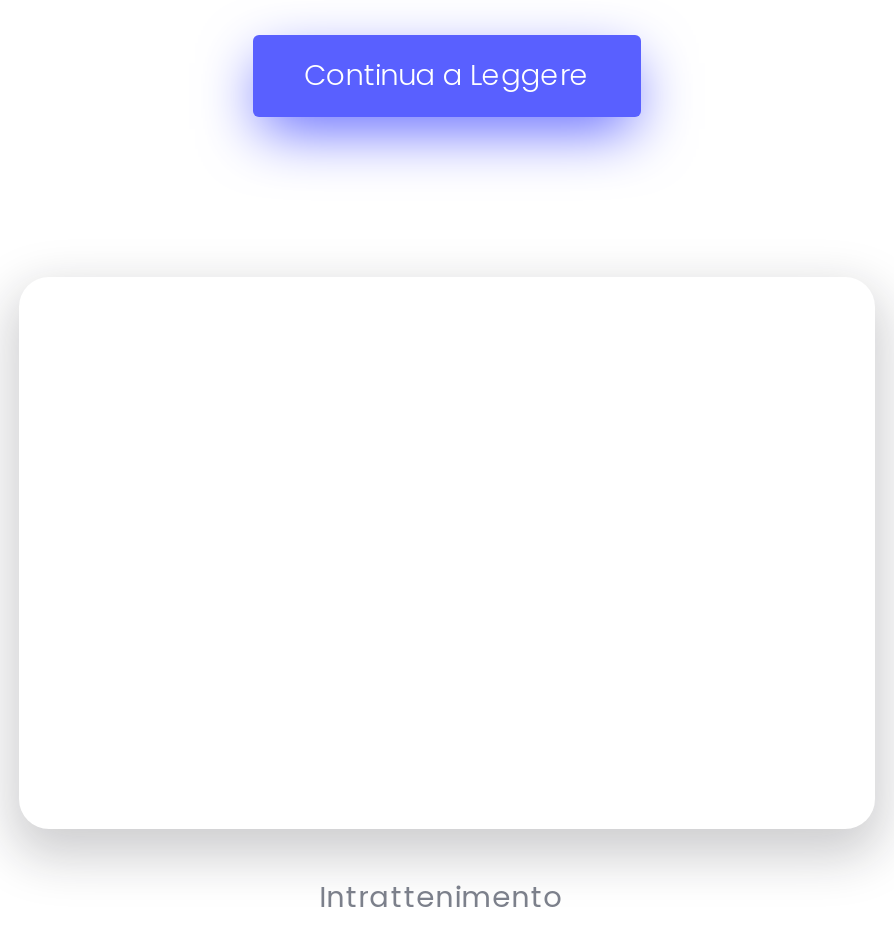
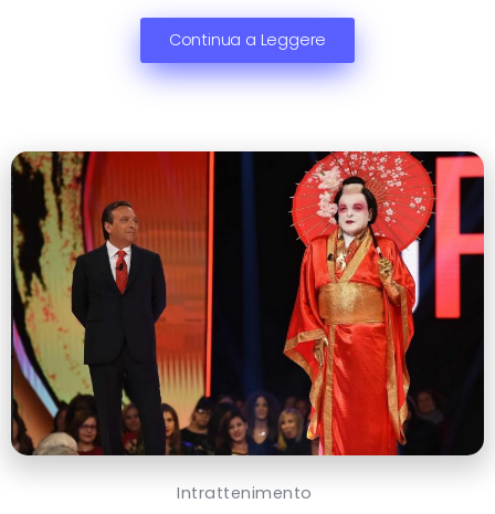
+ [image]
